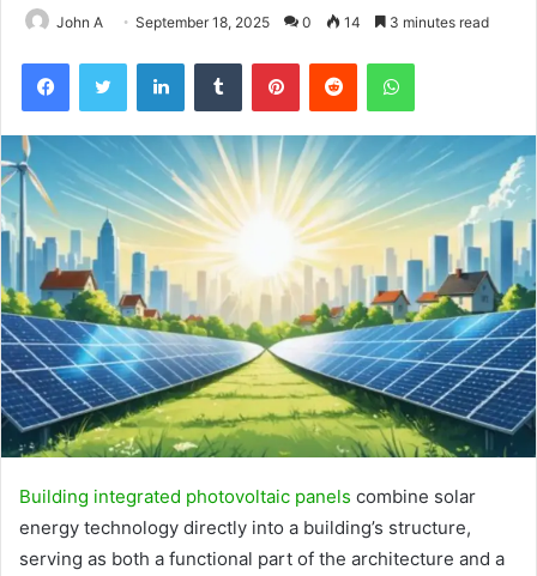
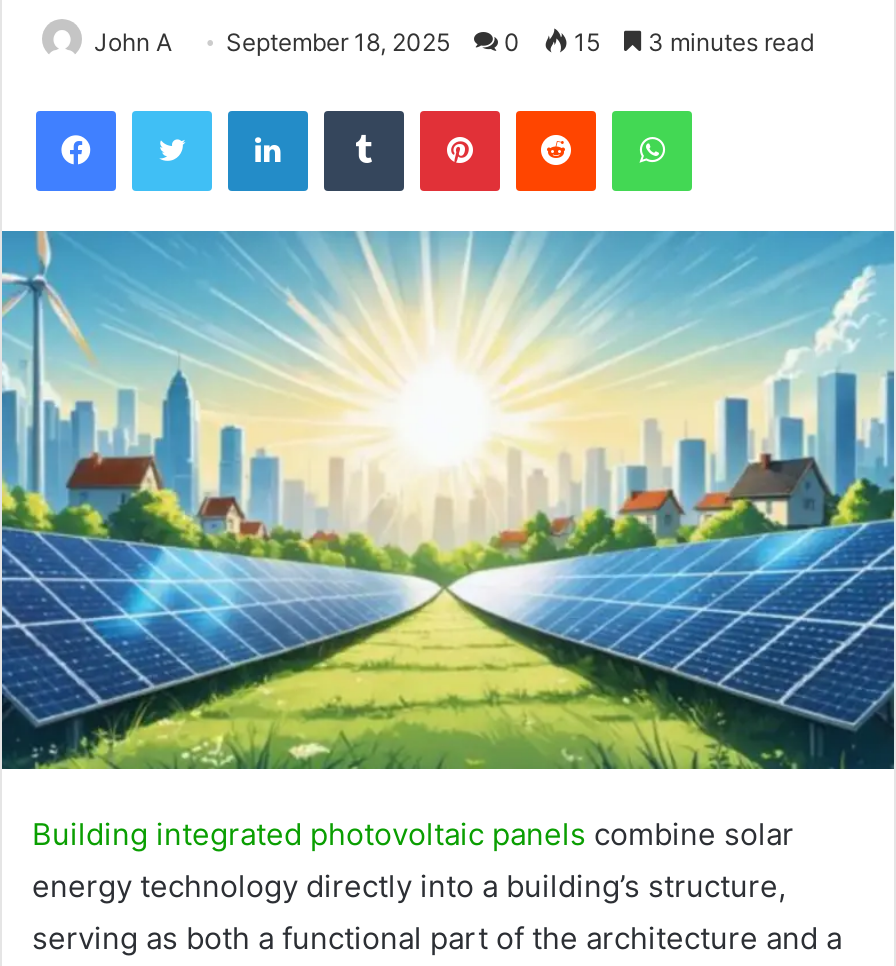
- John A September 18, 2025 0 14 3 minutes read
+ John A September 18, 2025 0 15 3 minutes read
